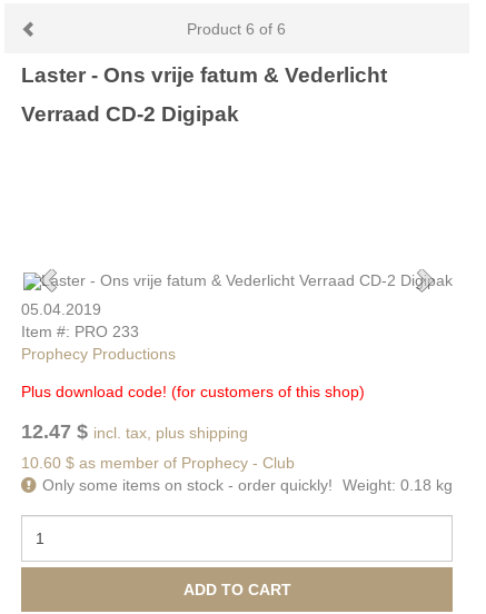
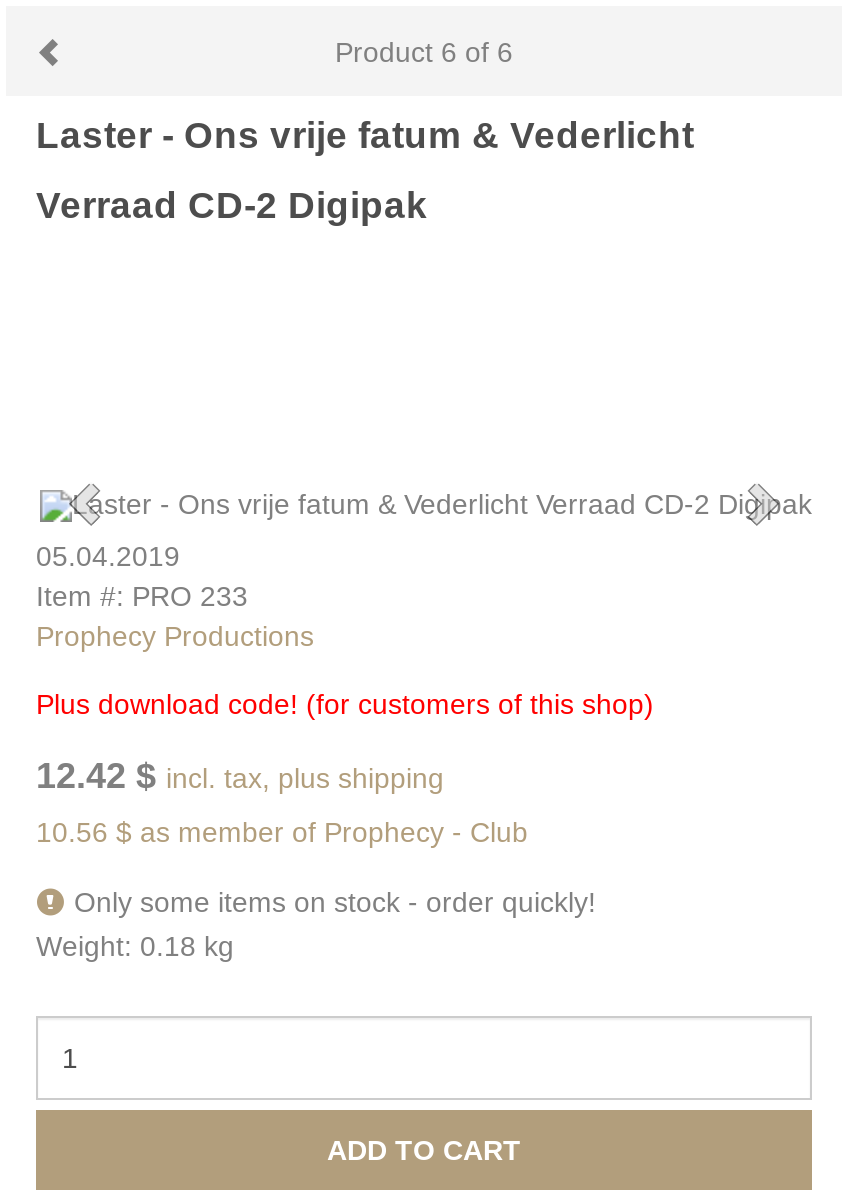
- 12.47 $ incl. tax, plus shipping
- 10.60 $ as member of Prophecy - Club
- Only some items on stock - order quickly! Weight: 0.18 kg
+ 12.42 $ incl. tax, plus shipping
+ 10.56 $ as member of Prophecy - Club
+ Only some items on stock - order quickly!
+ Weight: 0.18 kg
